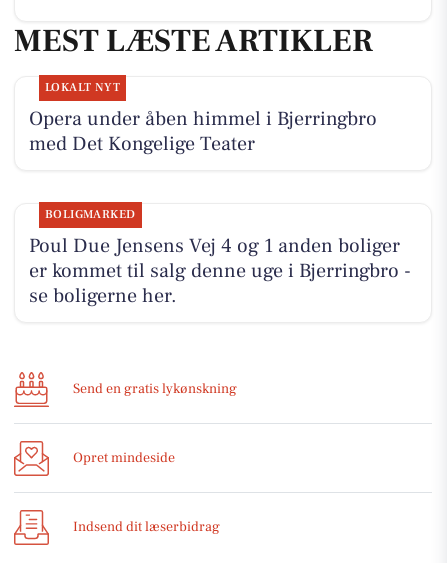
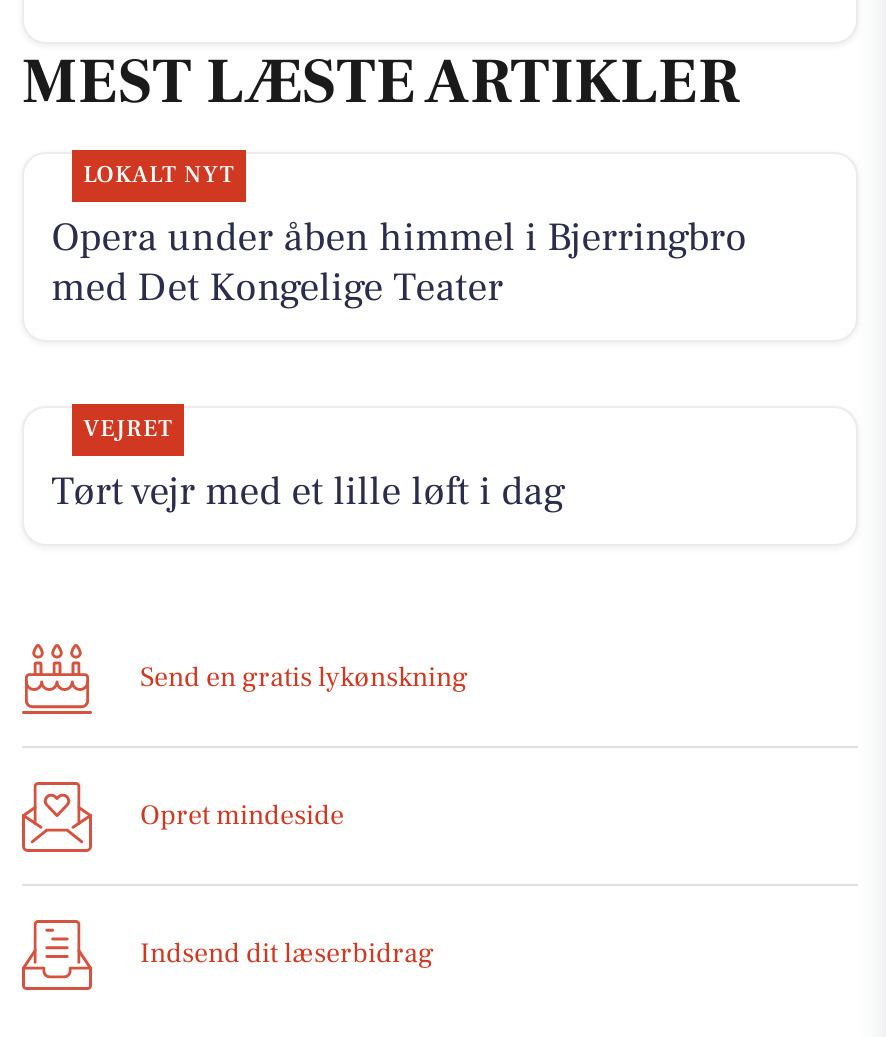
- BOLIGMARKED
- Poul Due Jensens Vej 4 og 1 anden boliger
- er kommet til salg denne uge i Bjerringbro -
- se boligerne her.
+ VEJRET
+ Tørt vejr med et lille løft i dag
